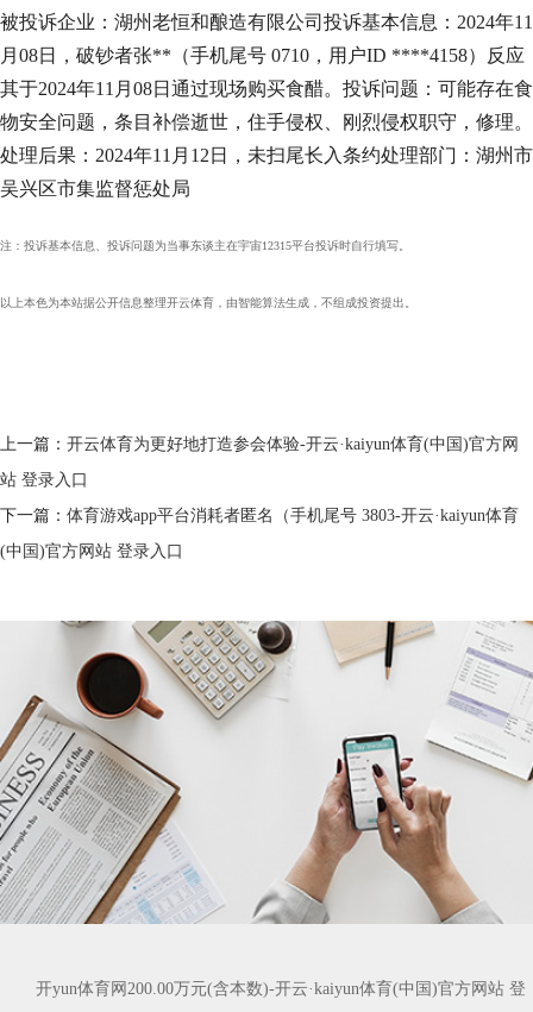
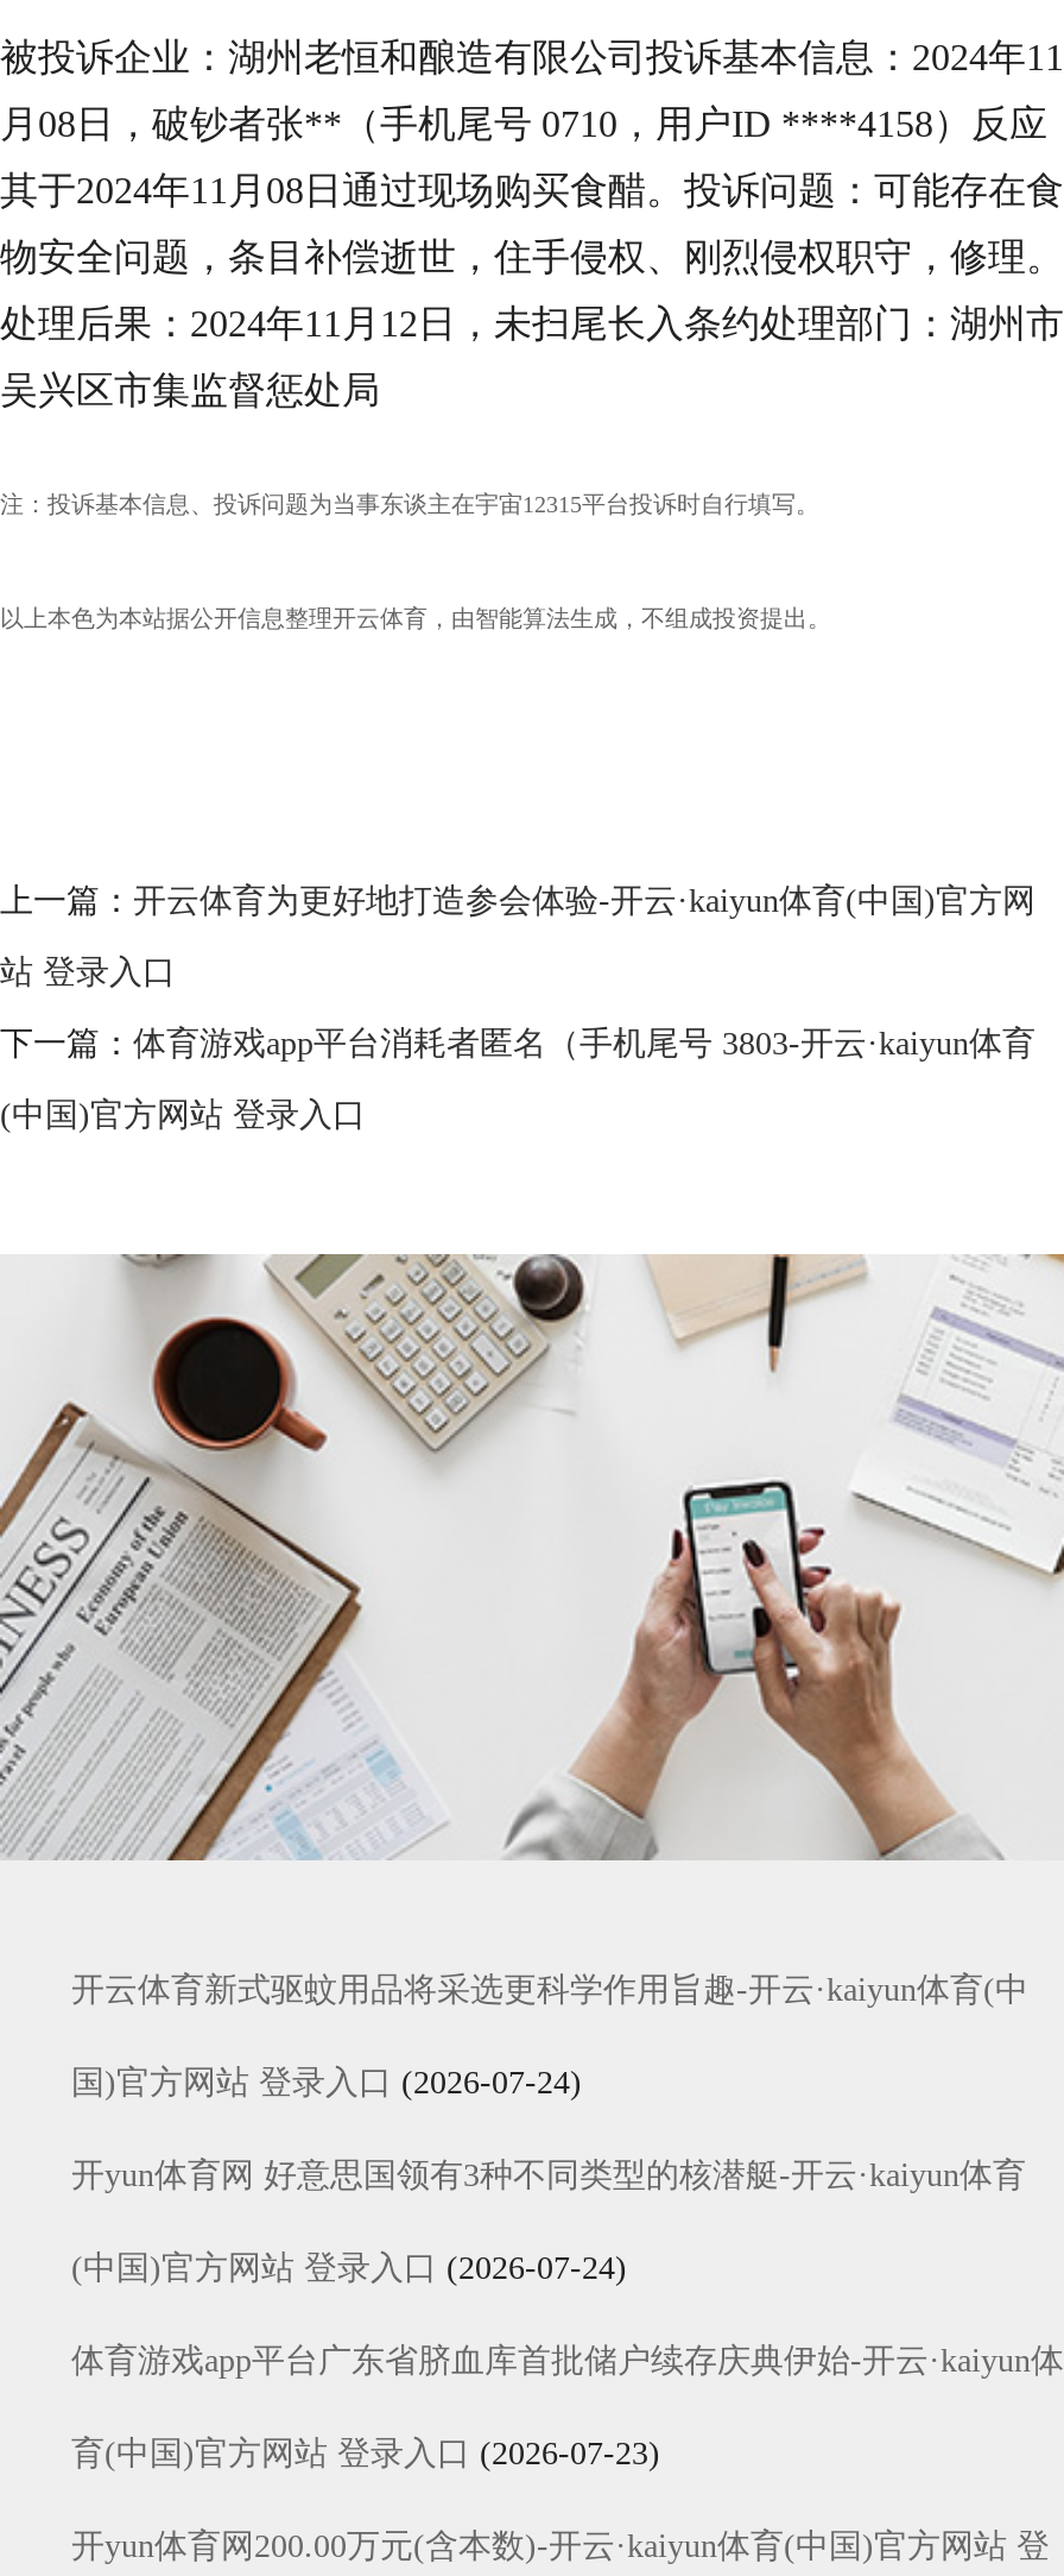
+ 开云体育新式驱蚊用品将采选更科学作用旨趣-开云·kaiyun体育(中
+ 国)官方网站 登录入口(2026-07-24)
+ 开yun体育网 好意思国领有3种不同类型的核潜艇-开云·kaiyun体育
+ (中国)官方网站 登录入口(2026-07-24)
+ 体育游戏app平台广东省脐血库首批储户续存庆典伊始-开云·kaiyun体
+ 育(中国)官方网站 登录入口(2026-07-23)
